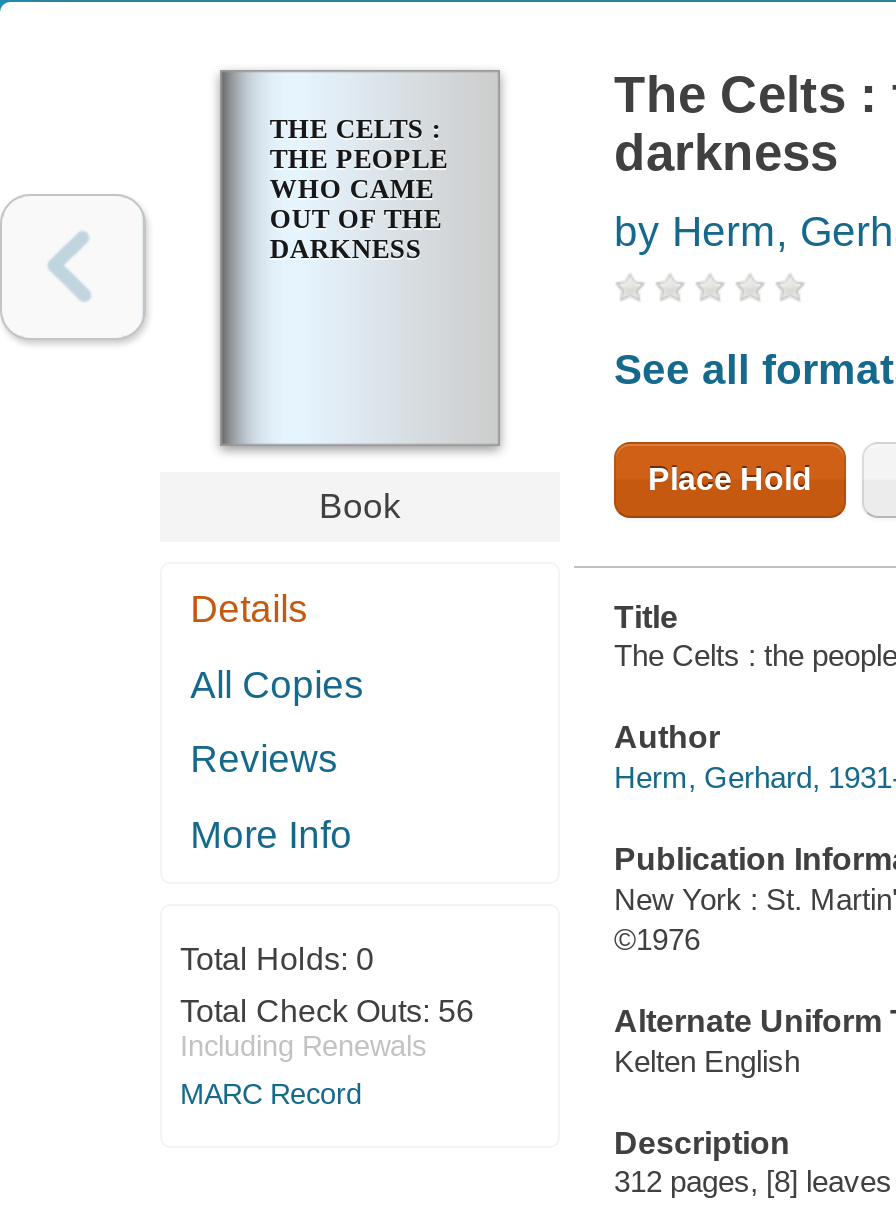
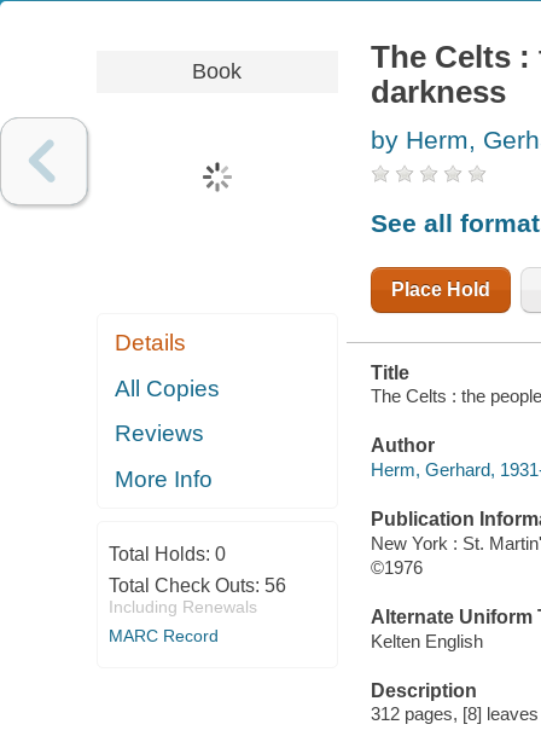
- [image]
- THE CELTS :
- THE PEOPLE
- WHO CAME
- OUT OF THE
- DARKNESS

moved up: Book

moved up: Details | All Copies | Reviews | More Info | Total Holds: 0 | Total Check Outs: 56 | Including Renewals | MARC Record
